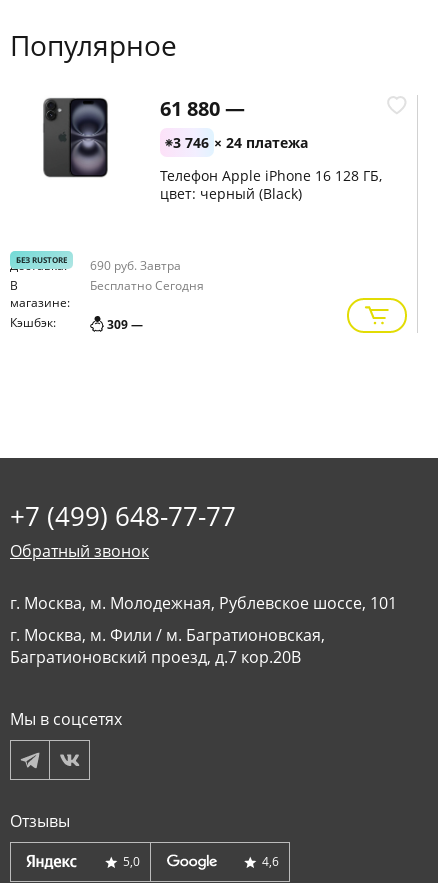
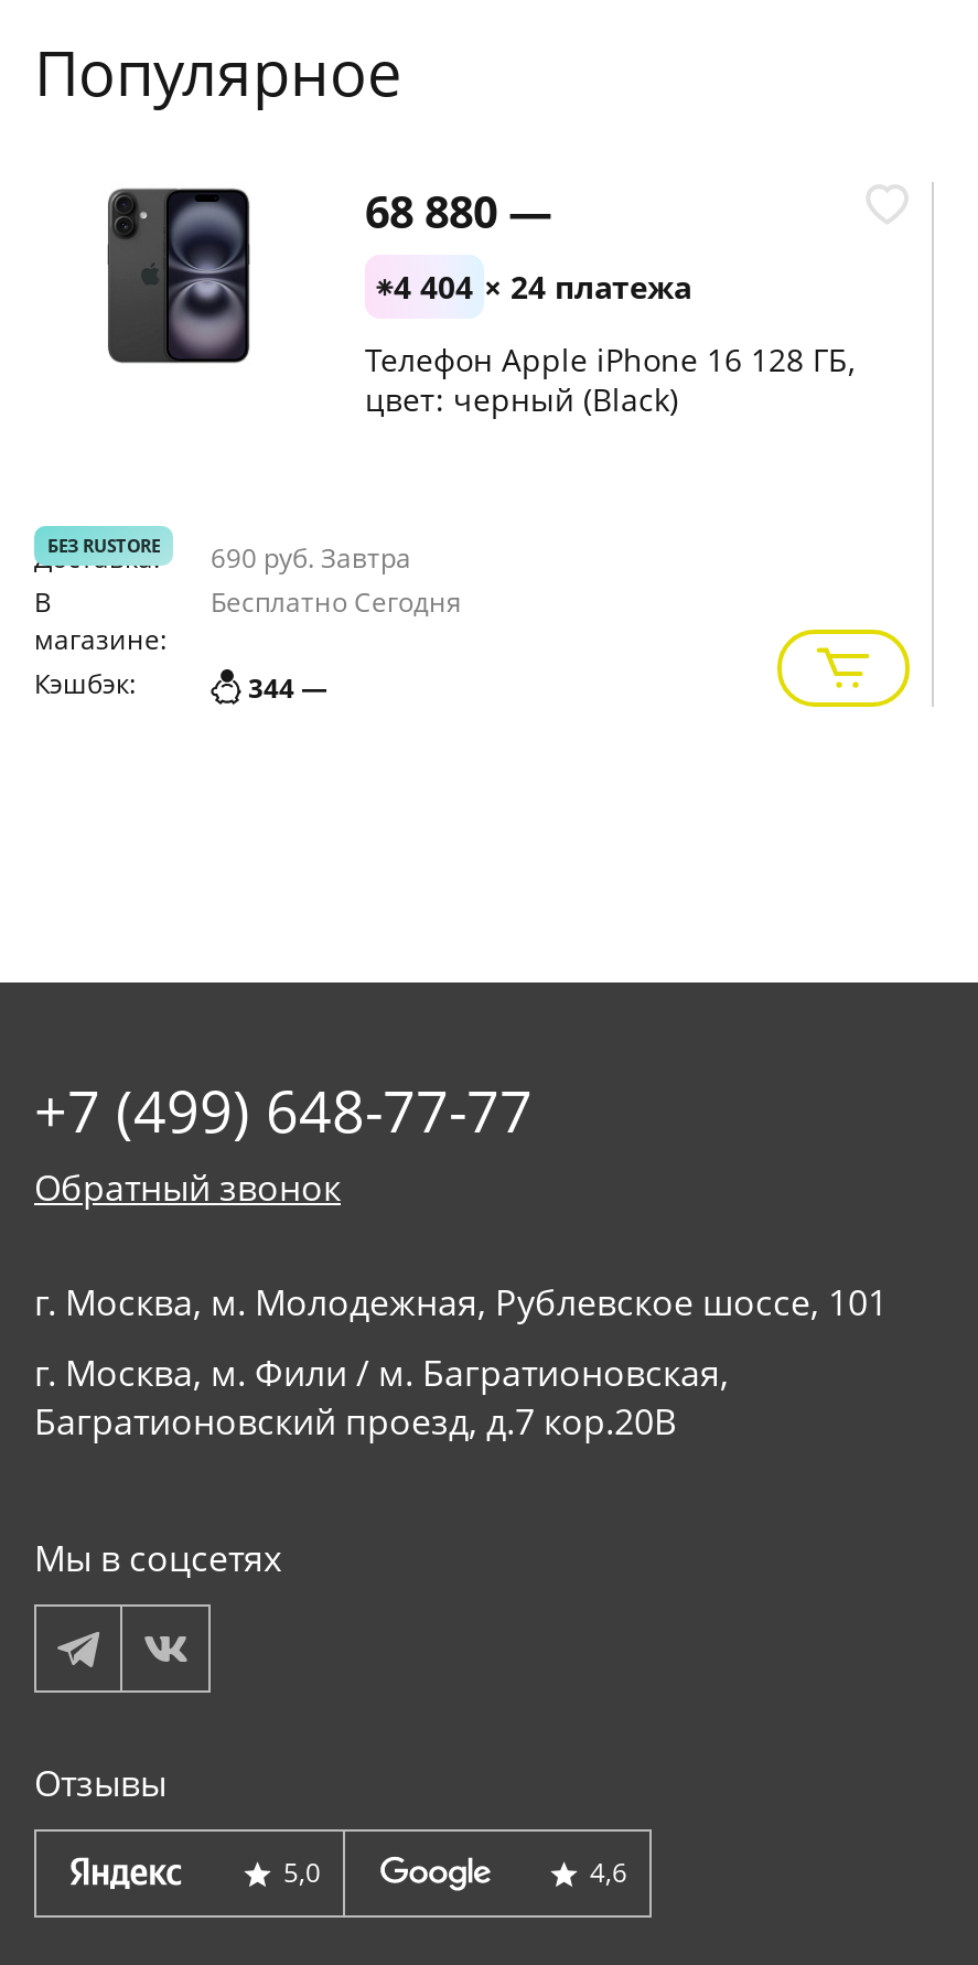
- 61 880 —
+ 68 880 —

- 3 746 × 24 платежа
+ 4 404 × 24 платежа

- 309 —
+ 344 —
